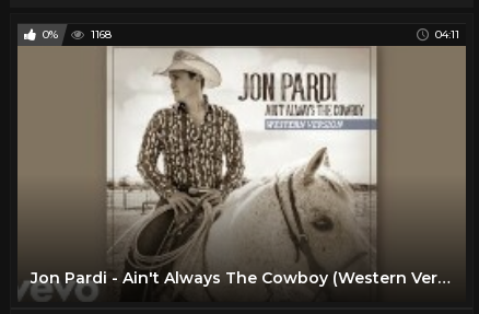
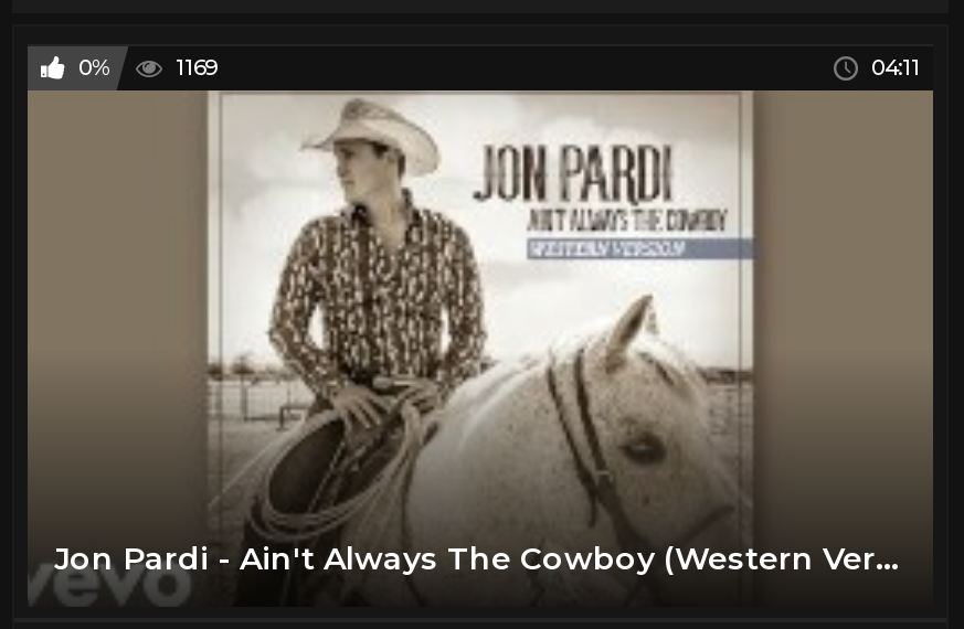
- 1168
+ 1169
